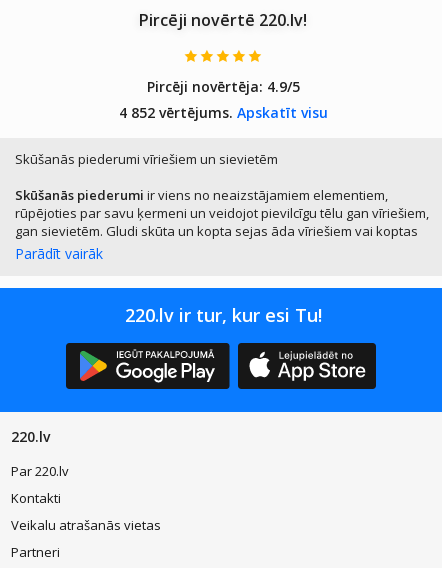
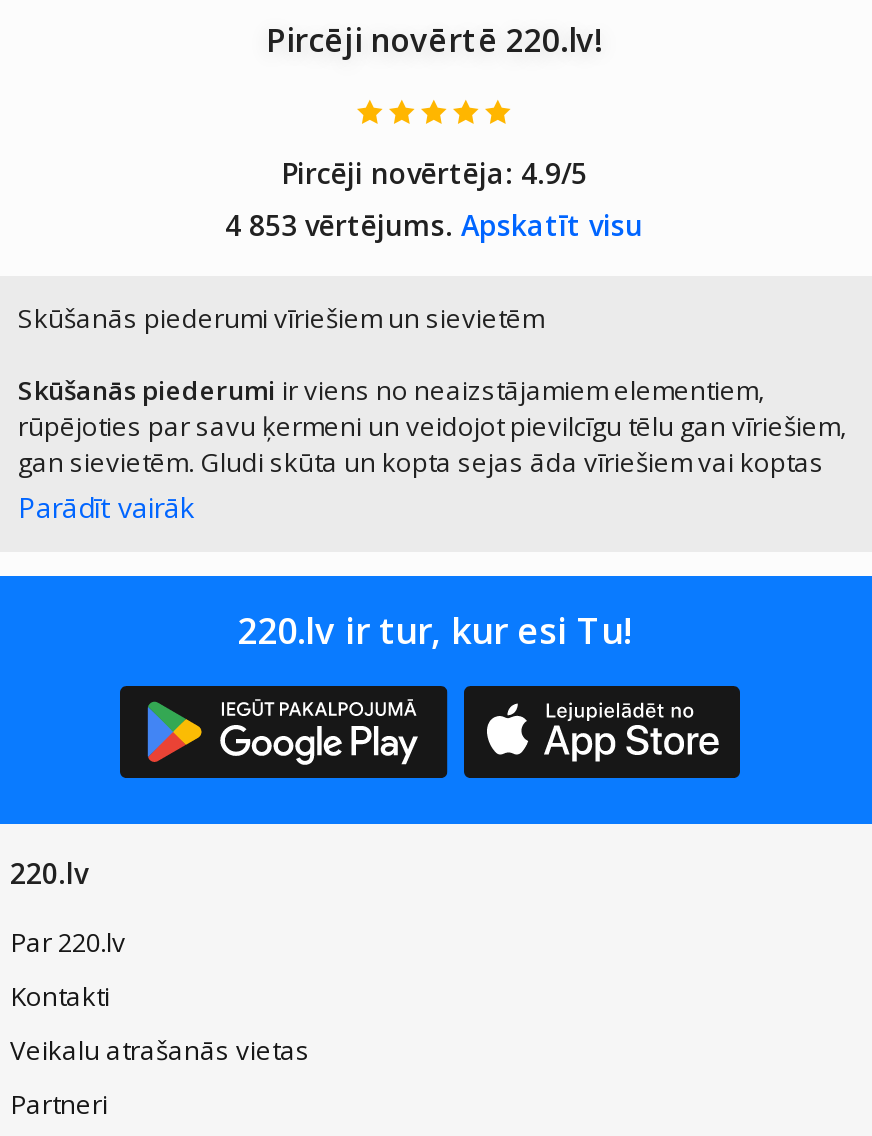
- 4 852 vērtējums. Apskatīt visu
+ 4 853 vērtējums. Apskatīt visu
